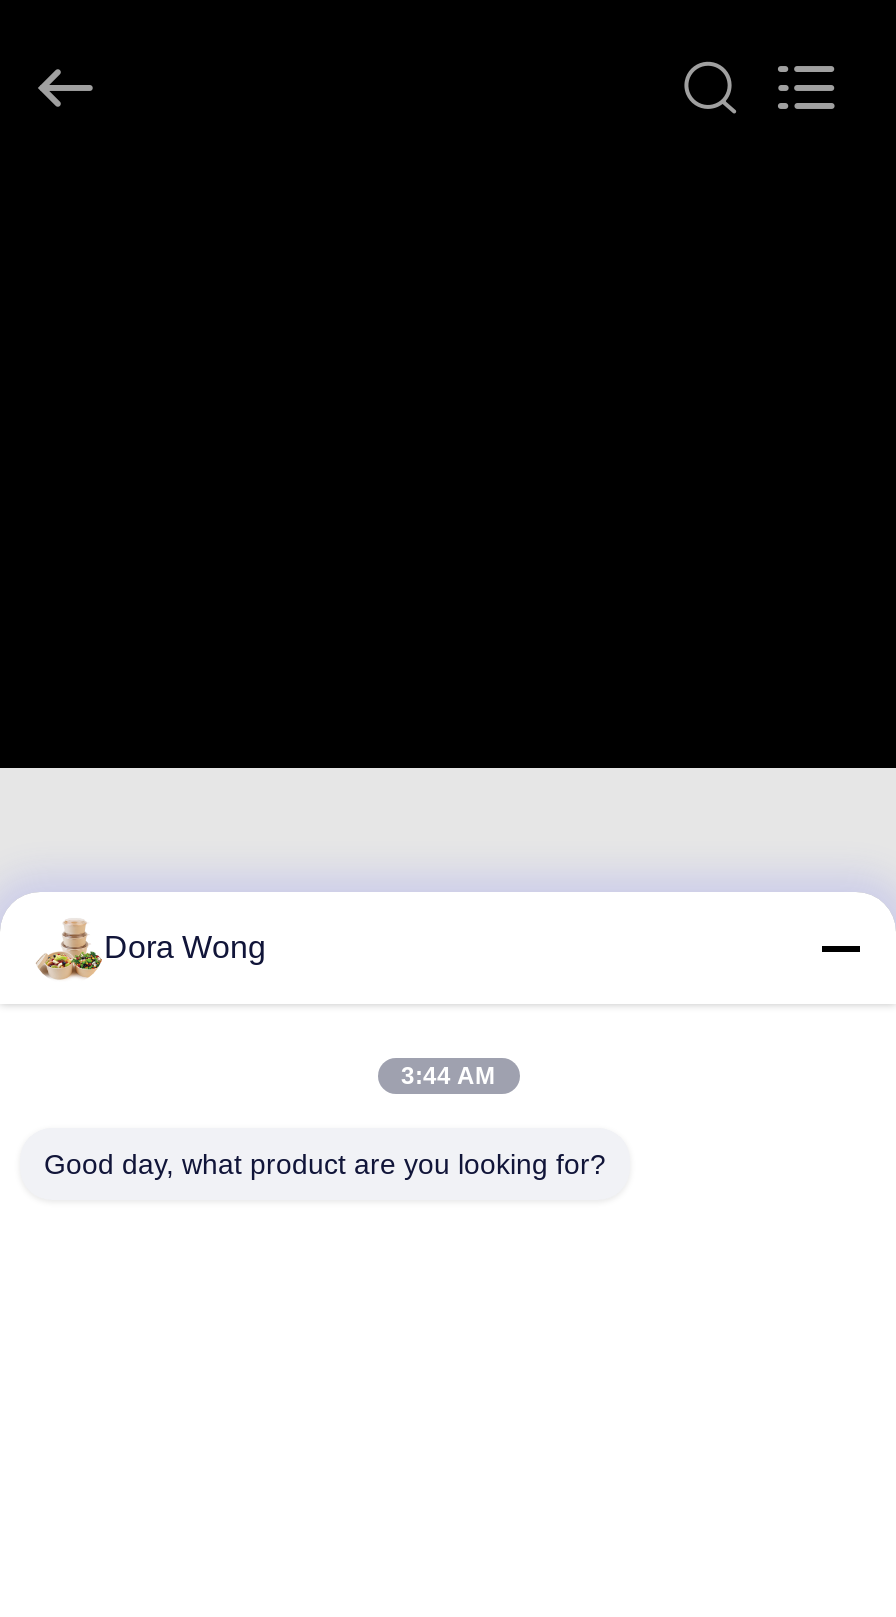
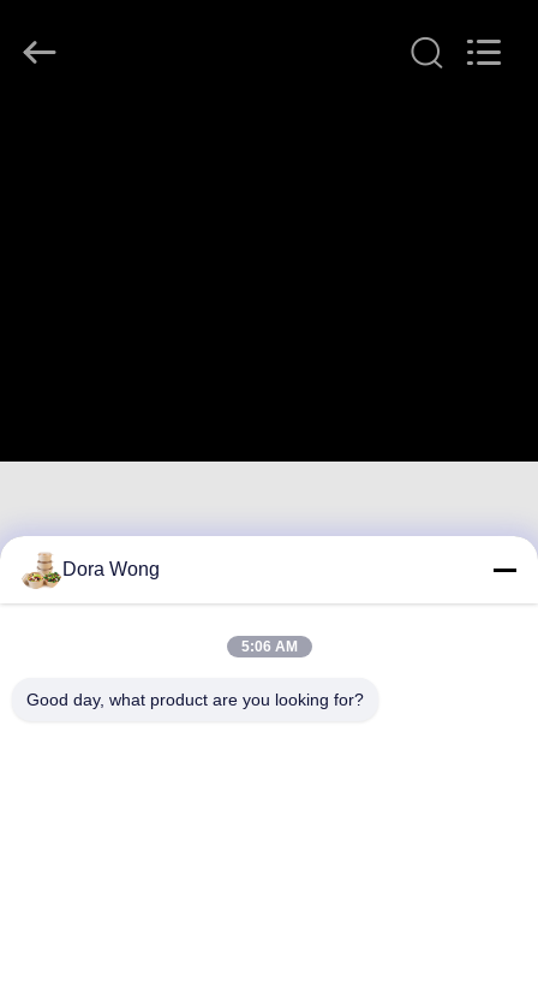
- 3:44 AM
+ 5:06 AM
